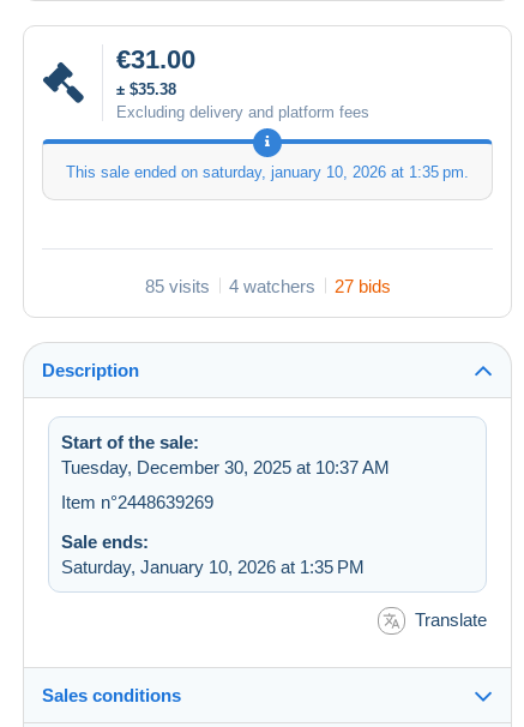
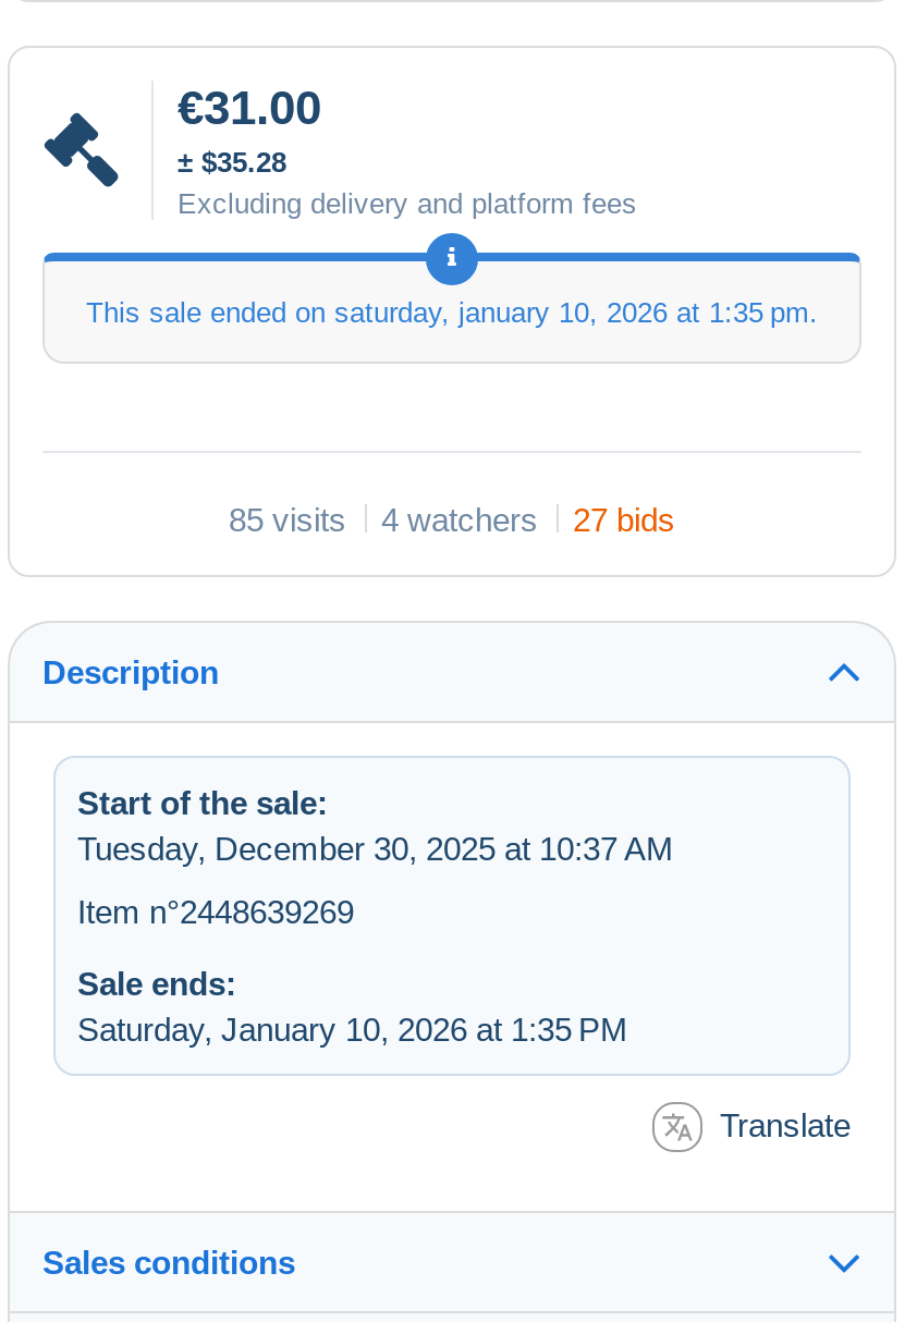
- ± $35.38
+ ± $35.28
